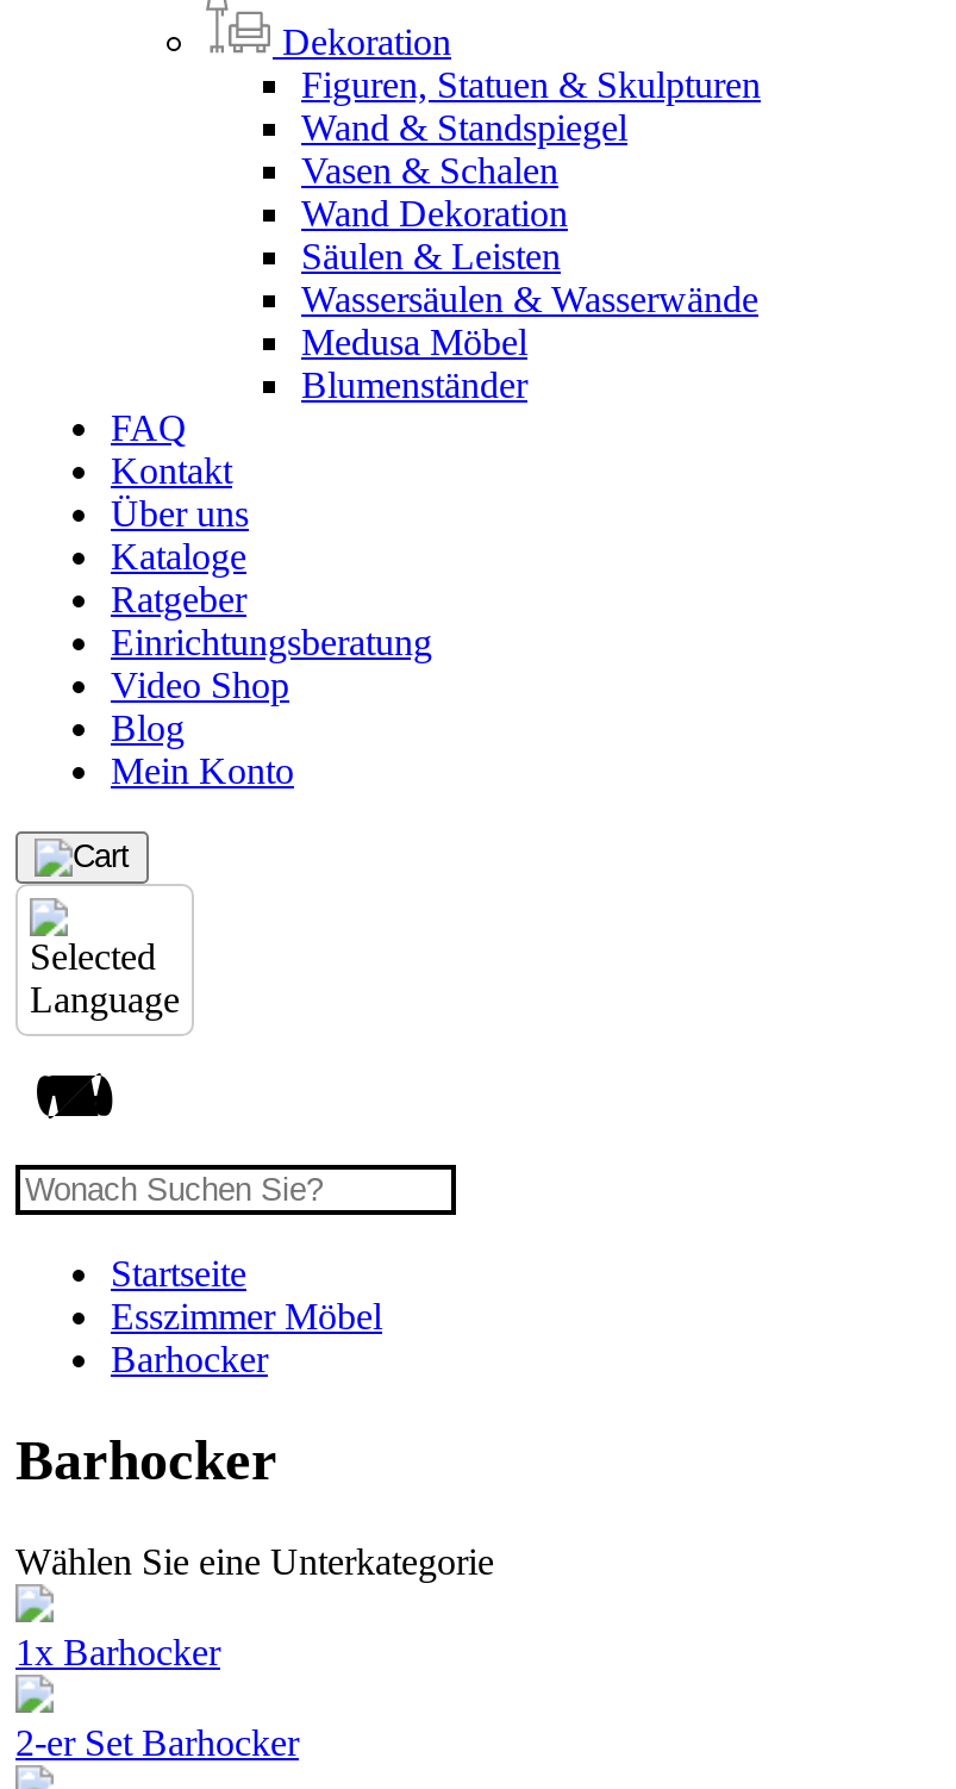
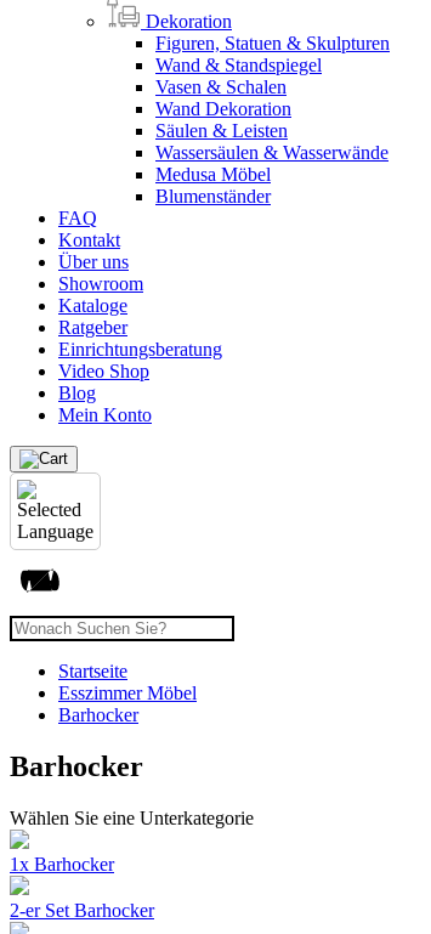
+ Showroom
